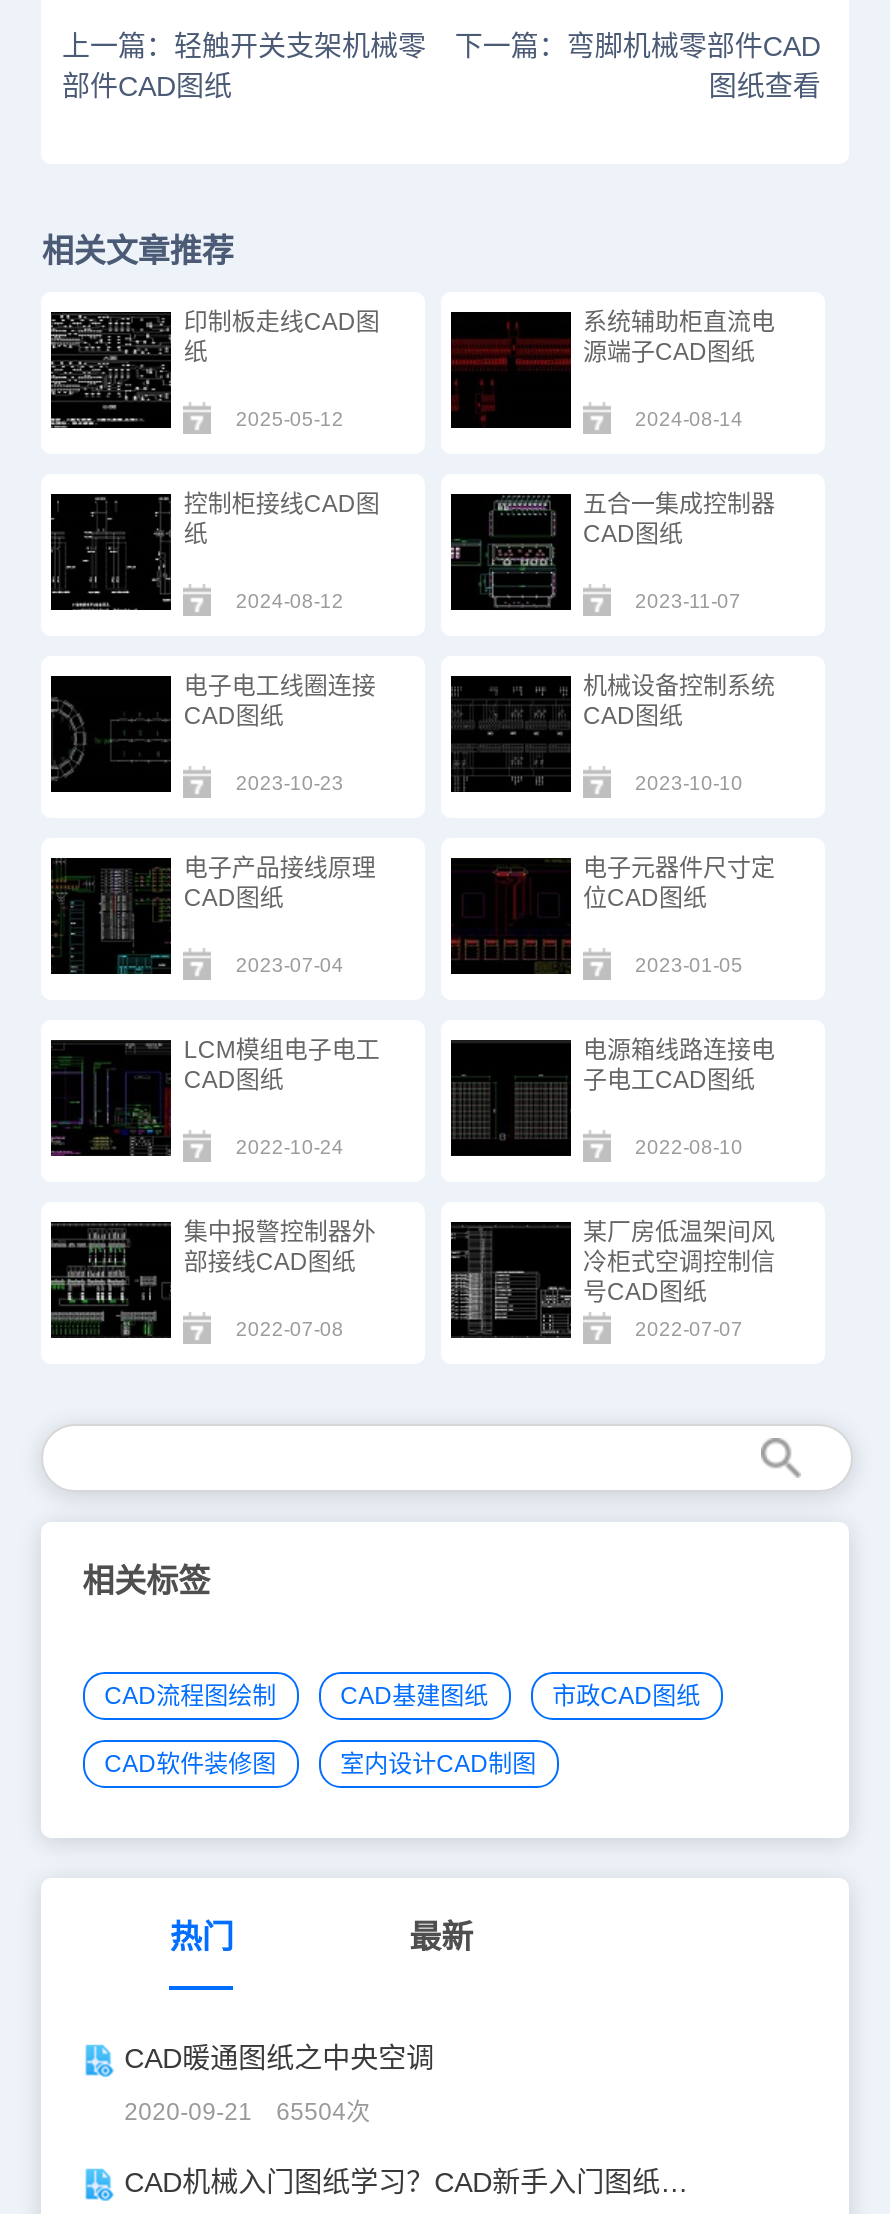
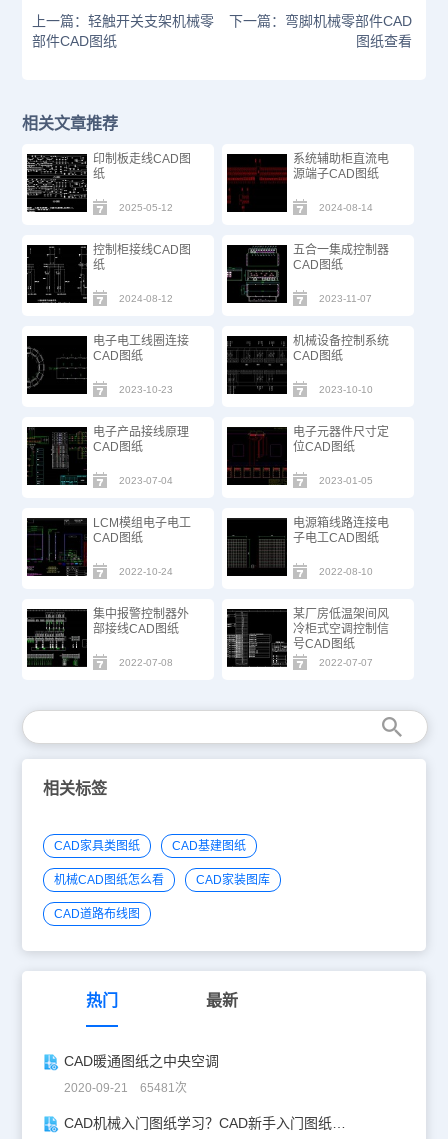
- CAD流程图绘制
+ CAD家具类图纸

- 市政CAD图纸
+ 机械CAD图纸怎么看
+ CAD家装图库

- CAD软件装修图
- 室内设计CAD制图
+ CAD道路布线图

- 2020-09-21 65504次
+ 2020-09-21 65481次
